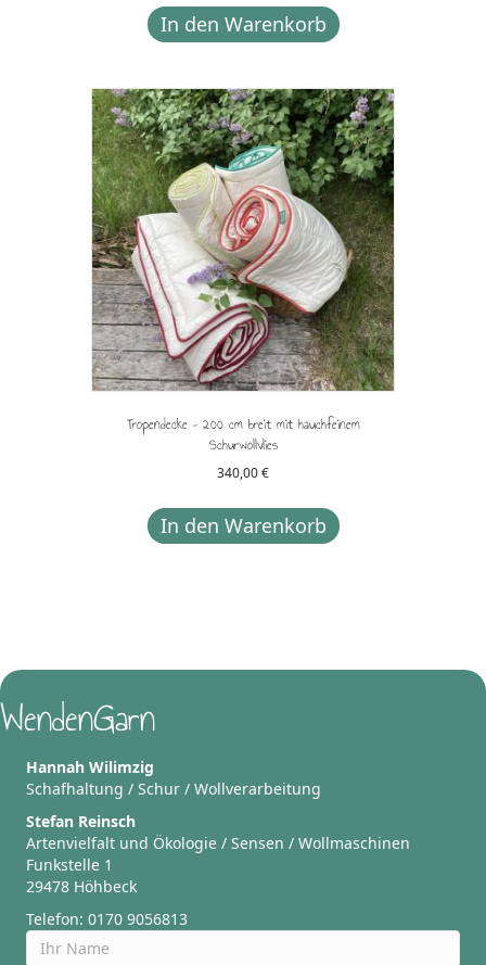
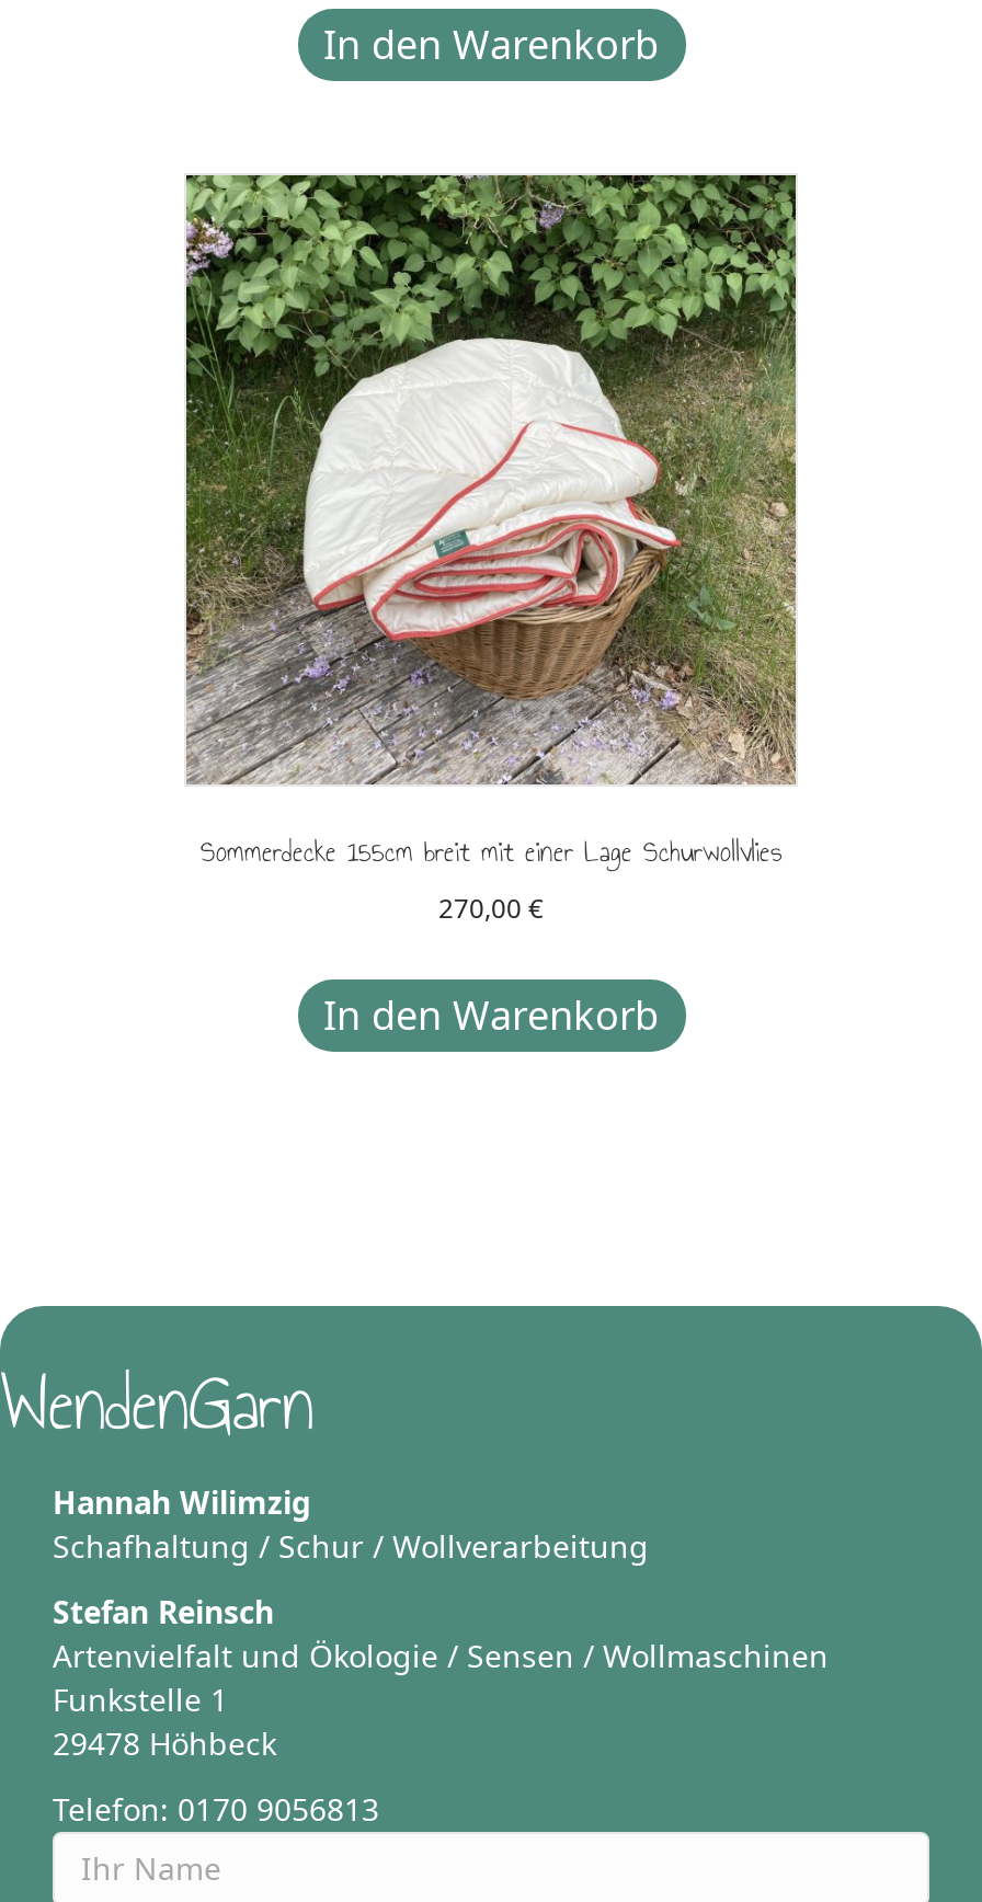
- [image]
- Tropendecke – 200 cm breit mit hauchfeinem
- Schurwollvlies
- 340,00 €
+ [image]
+ Sommerdecke 155cm breit mit einer Lage Schurwollvlies
+ 270,00 €
